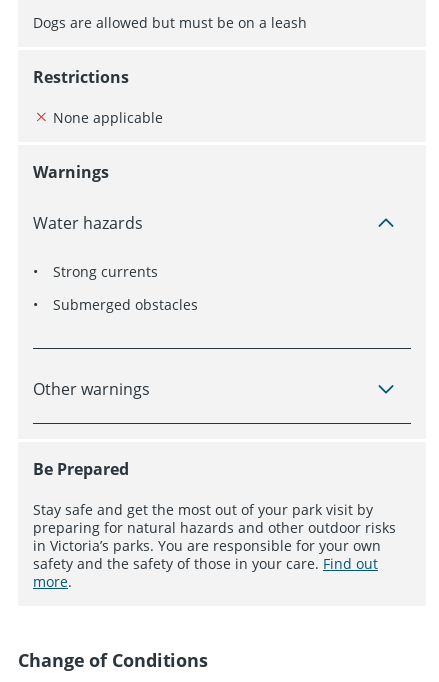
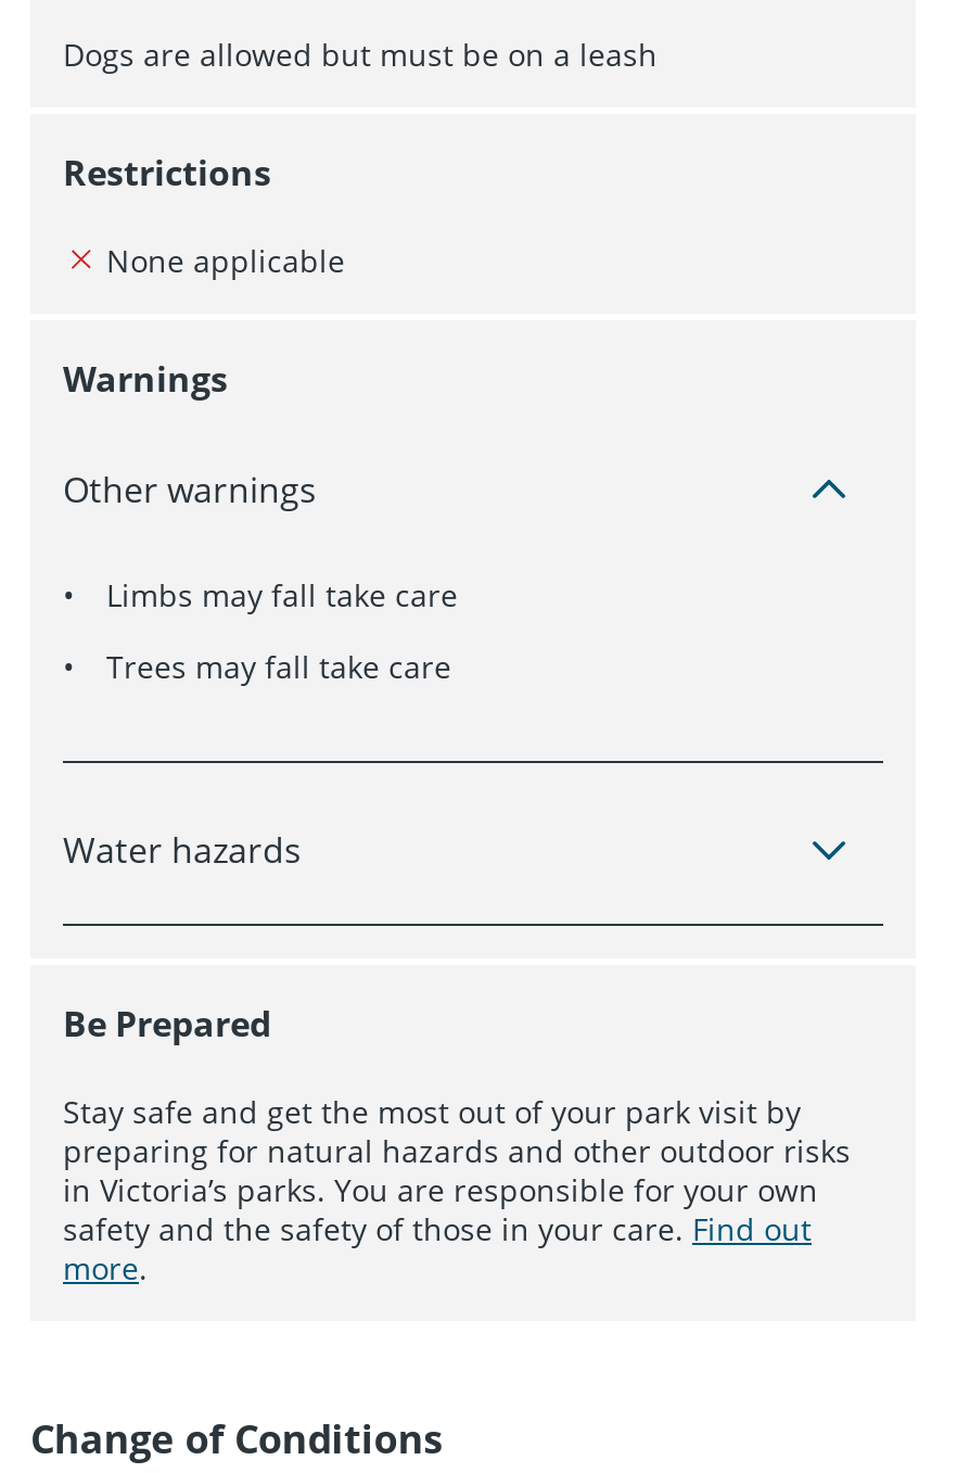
+ Limbs may fall take care
+ Trees may fall take care

moved down: Water hazards

- Strong currents
- Submerged obstacles

moved up: Other warnings
